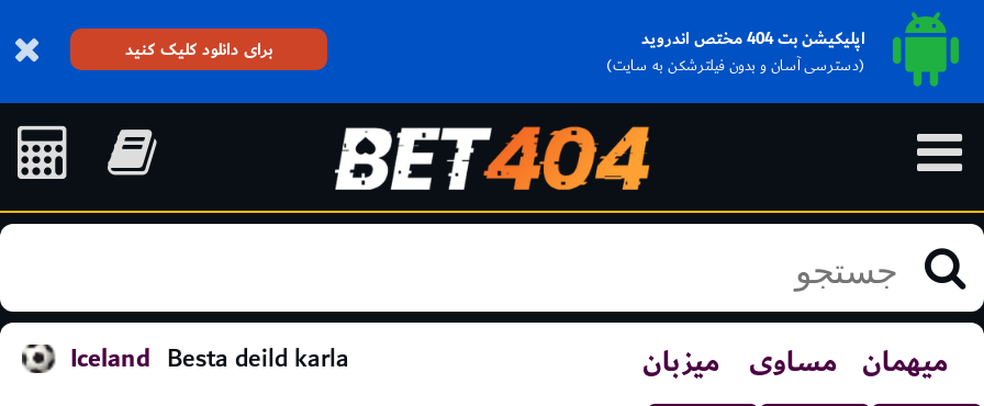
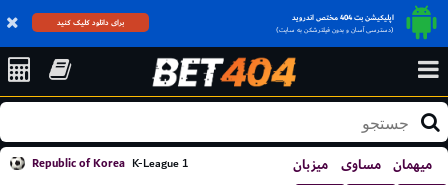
- Iceland Besta deild karla
+ Republic of Korea K-League 1
